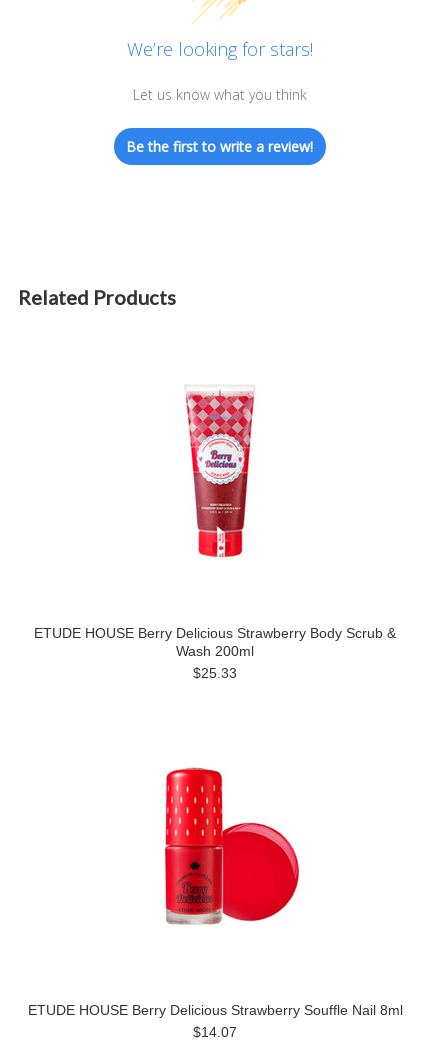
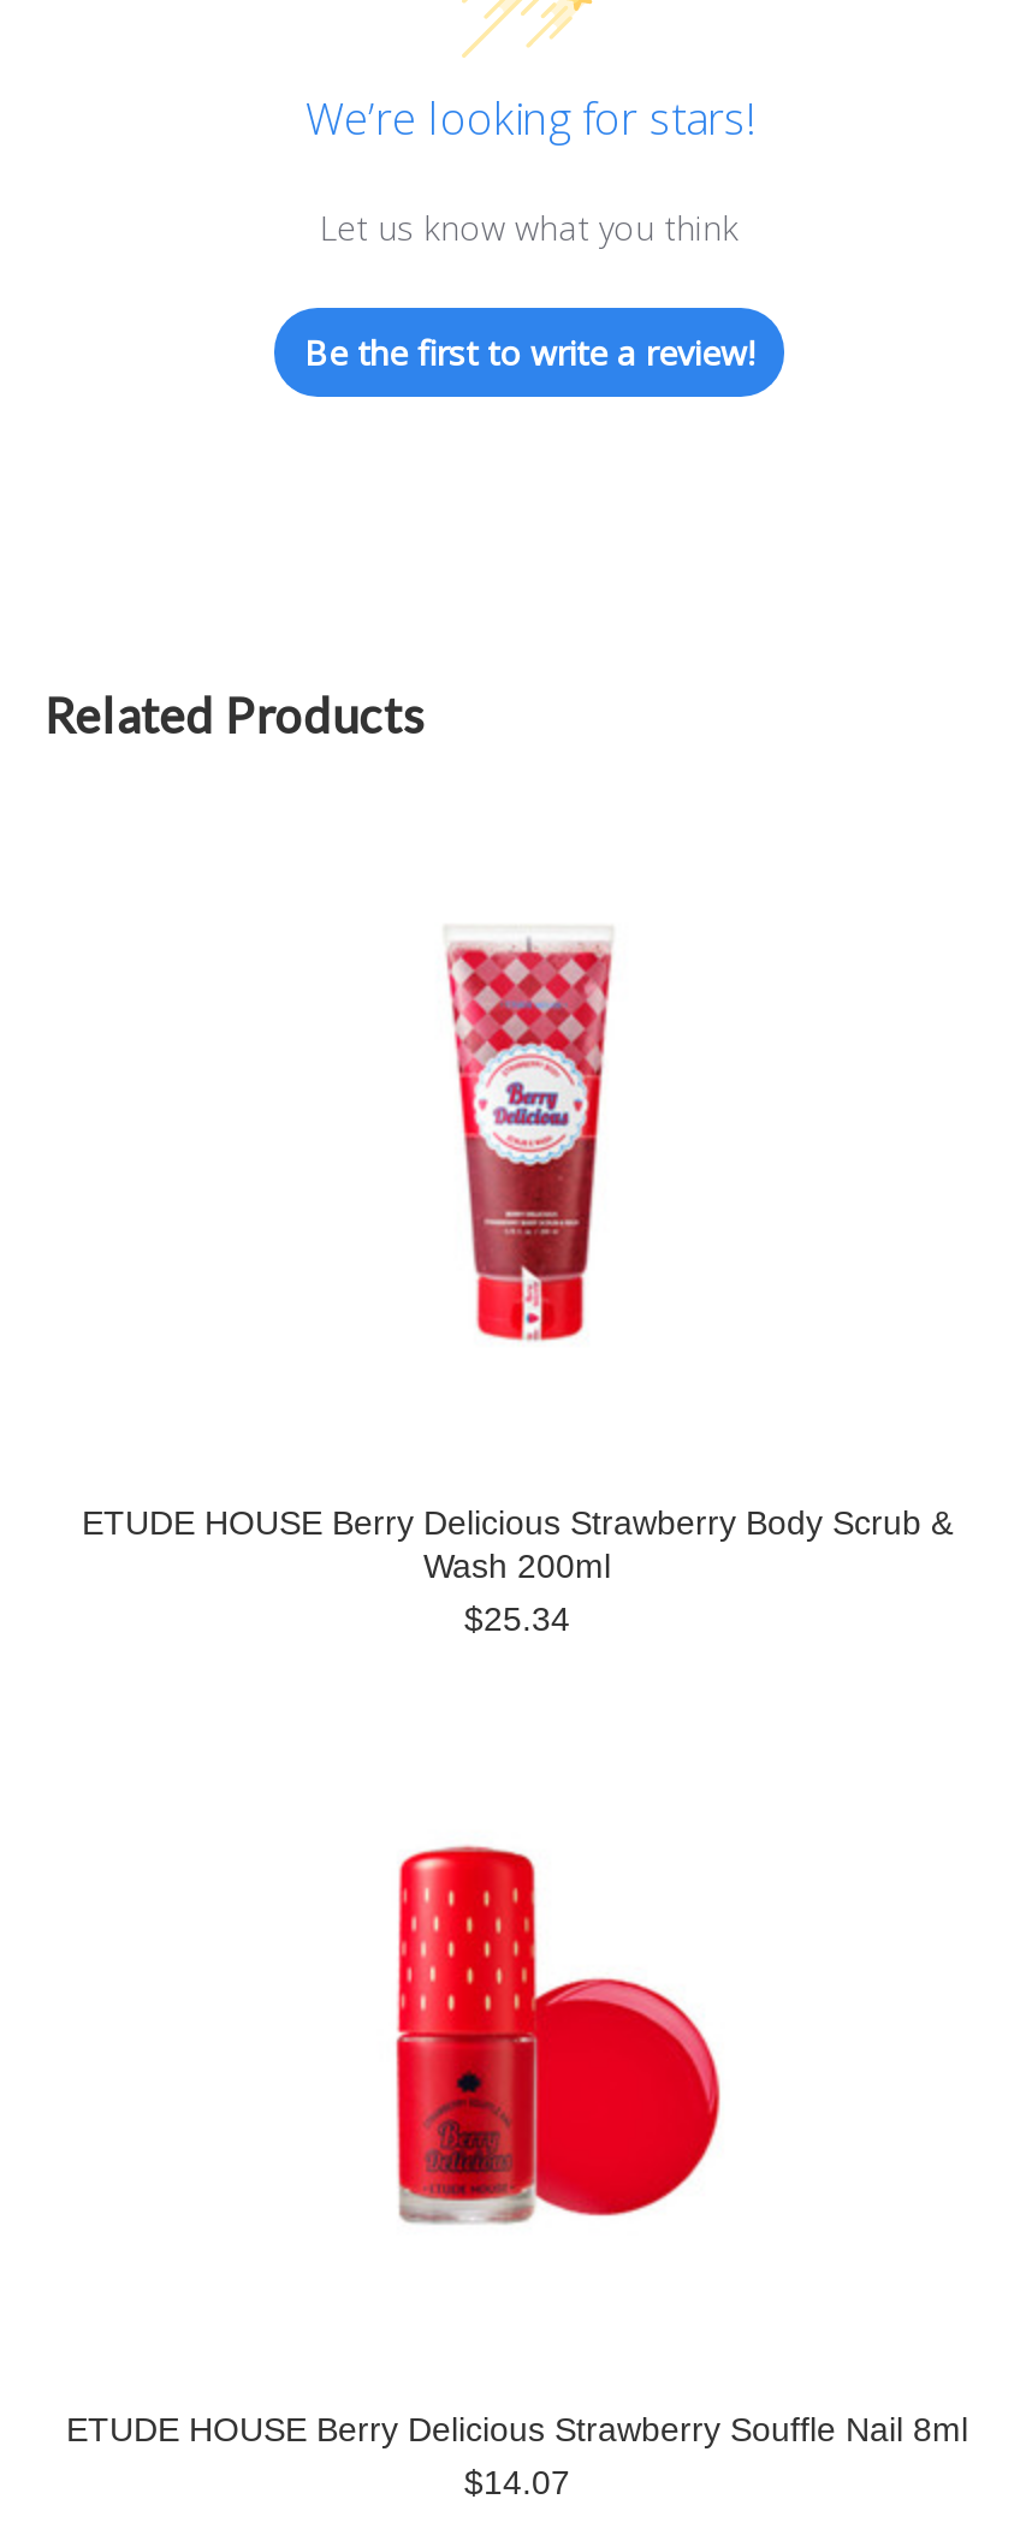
- $25.33
+ $25.34
